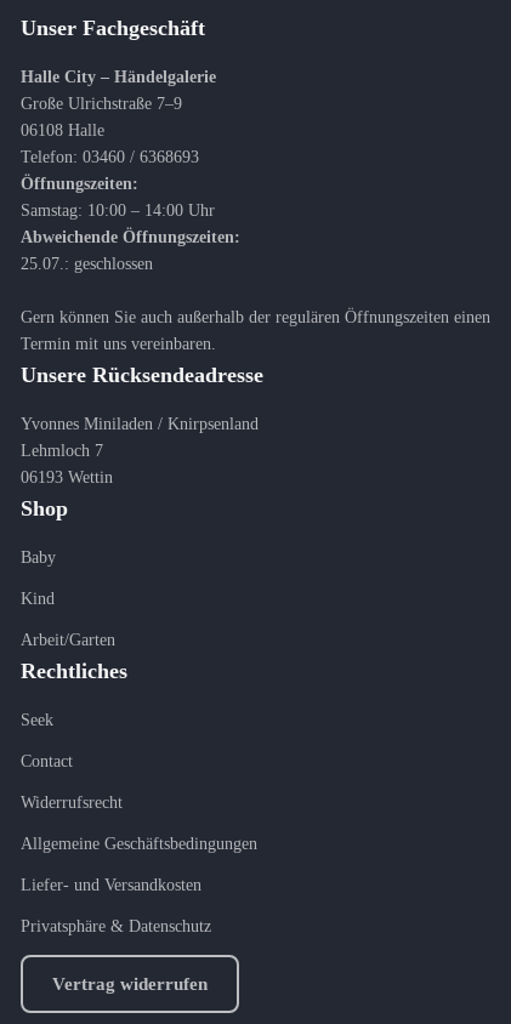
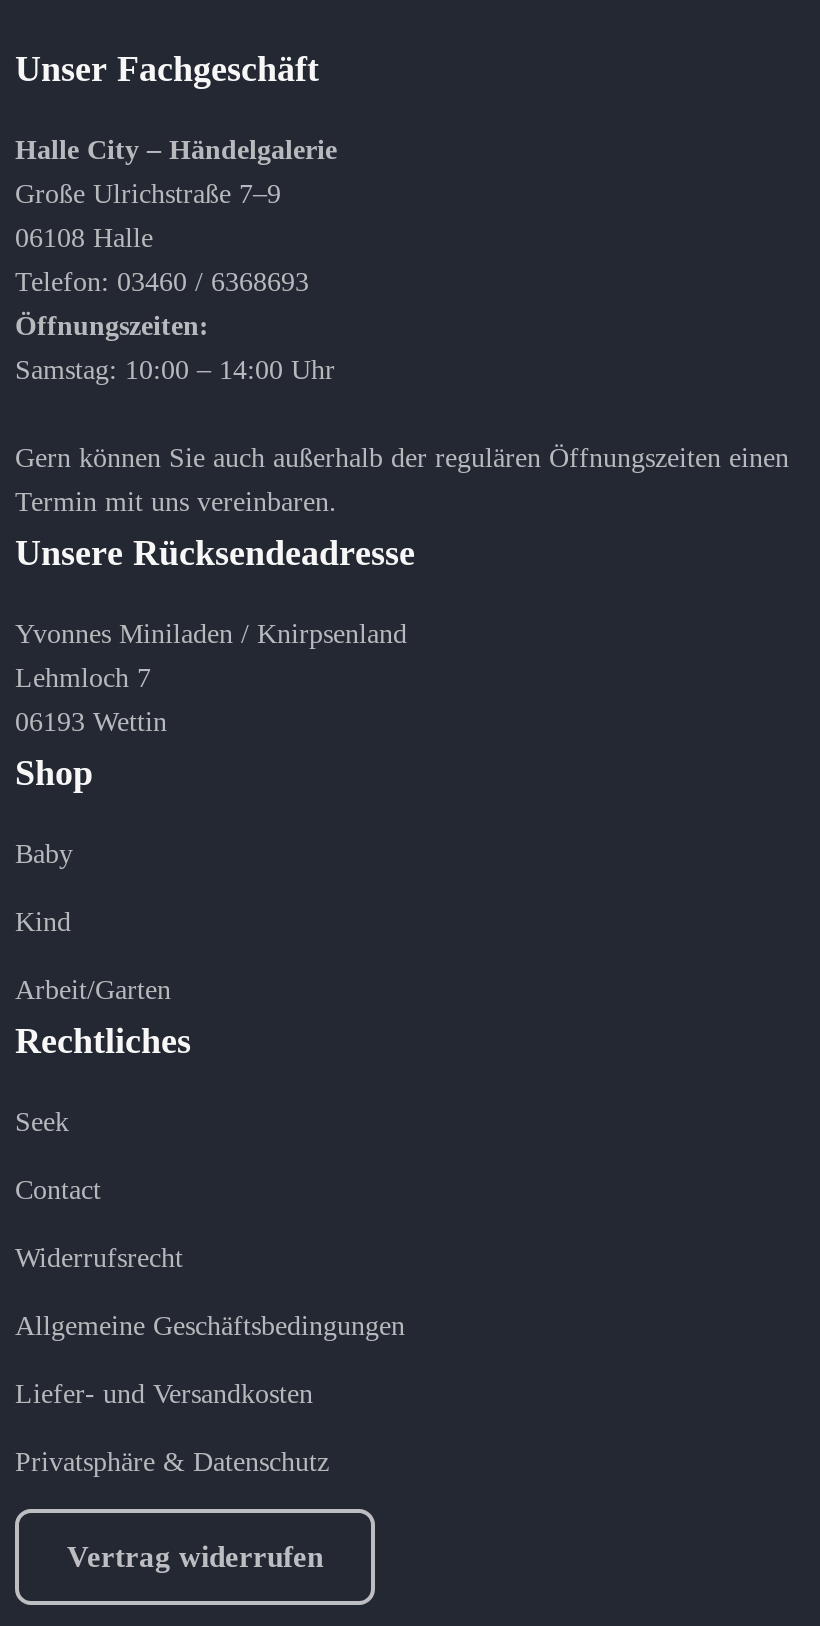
- Abweichende Öffnungszeiten:
- 25.07.: geschlossen
